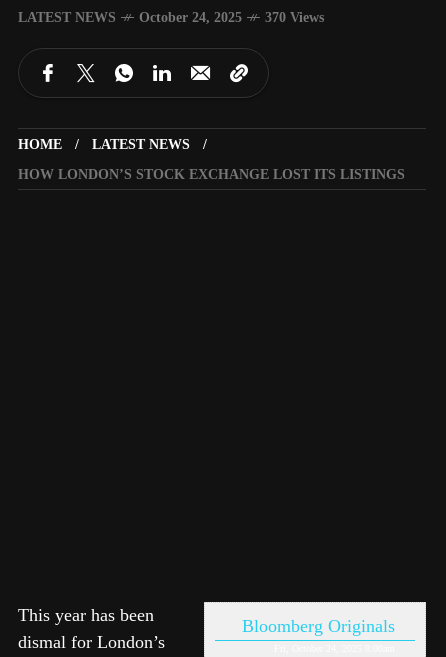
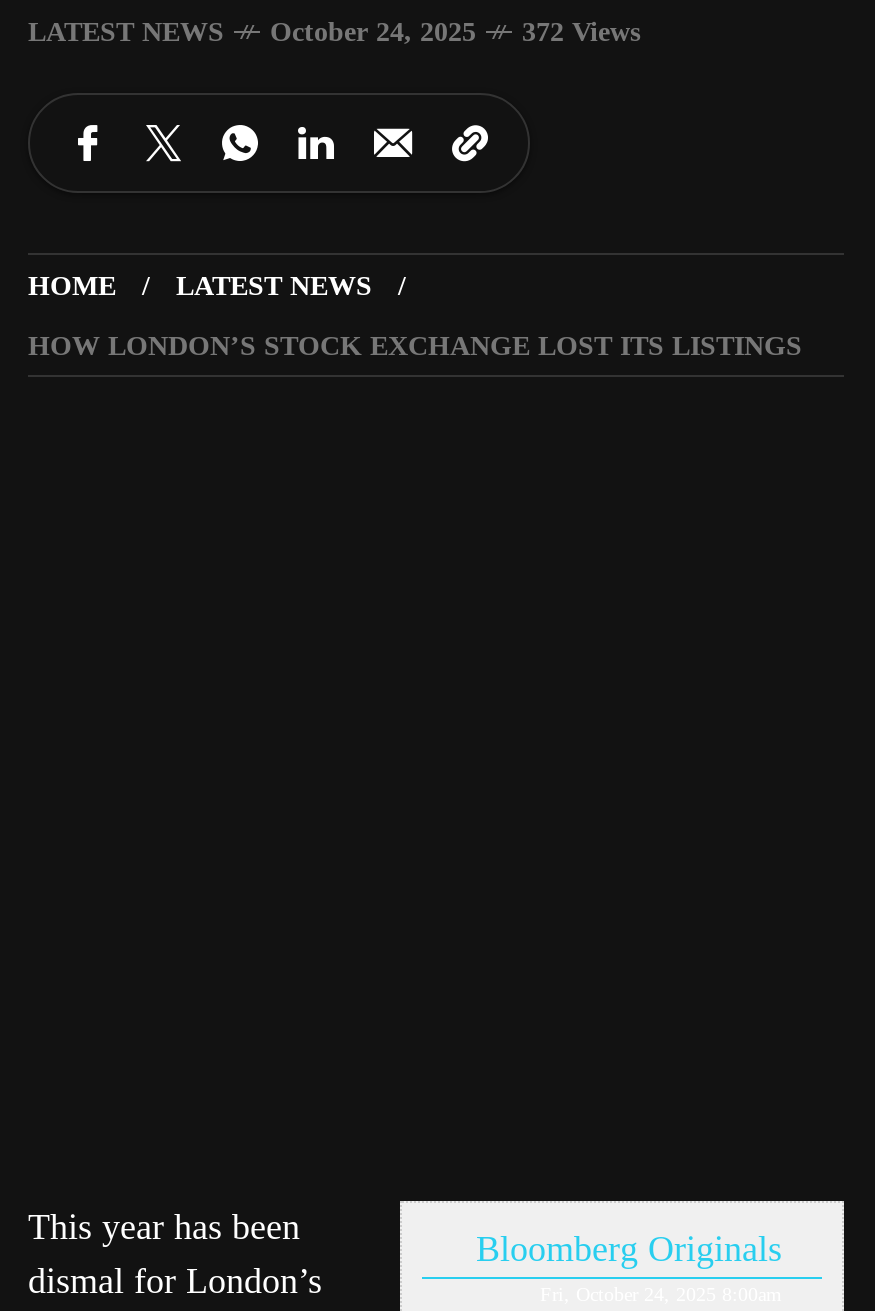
- LATEST NEWS October 24, 2025 370 Views
+ LATEST NEWS October 24, 2025 372 Views
